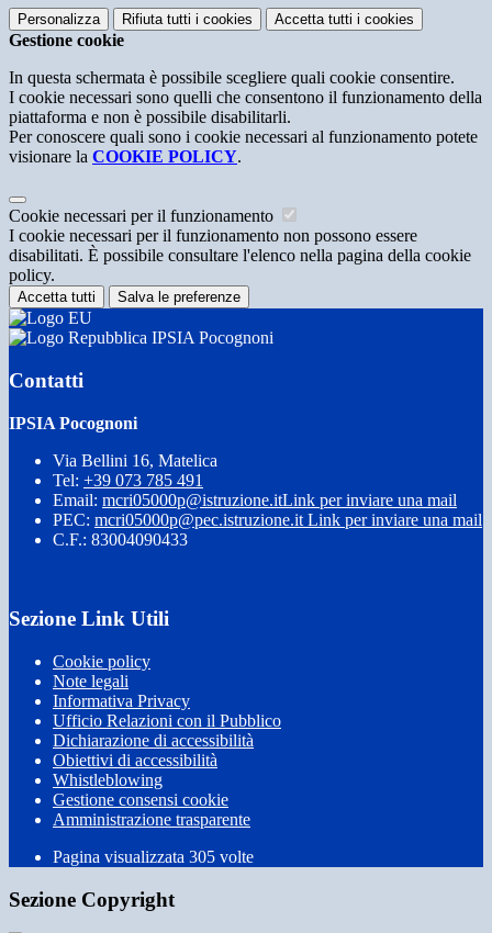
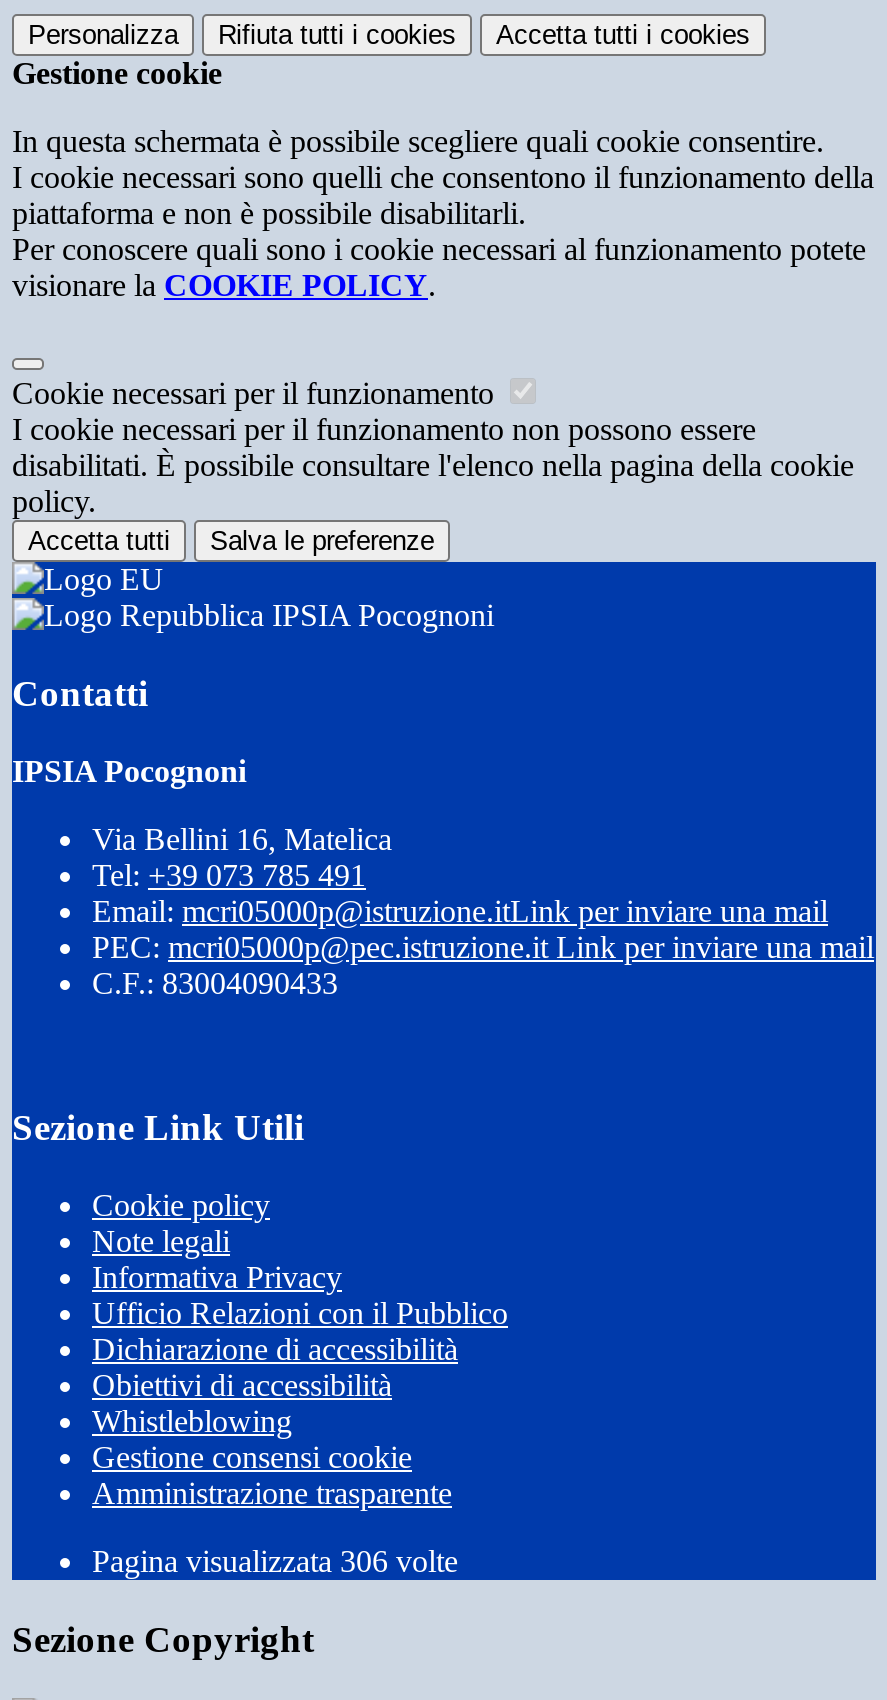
- Pagina visualizzata 305 volte
+ Pagina visualizzata 306 volte
